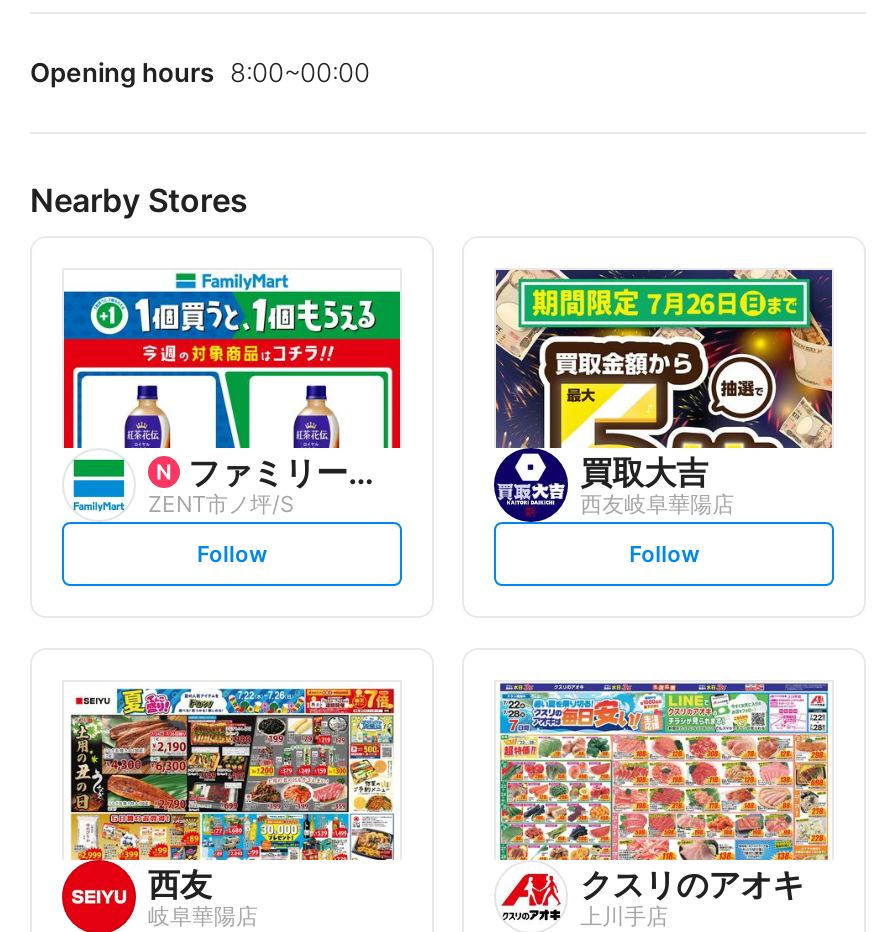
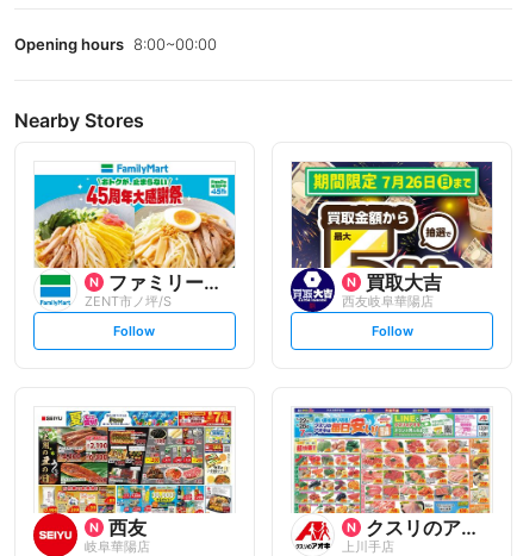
- [image]
+ [image]
